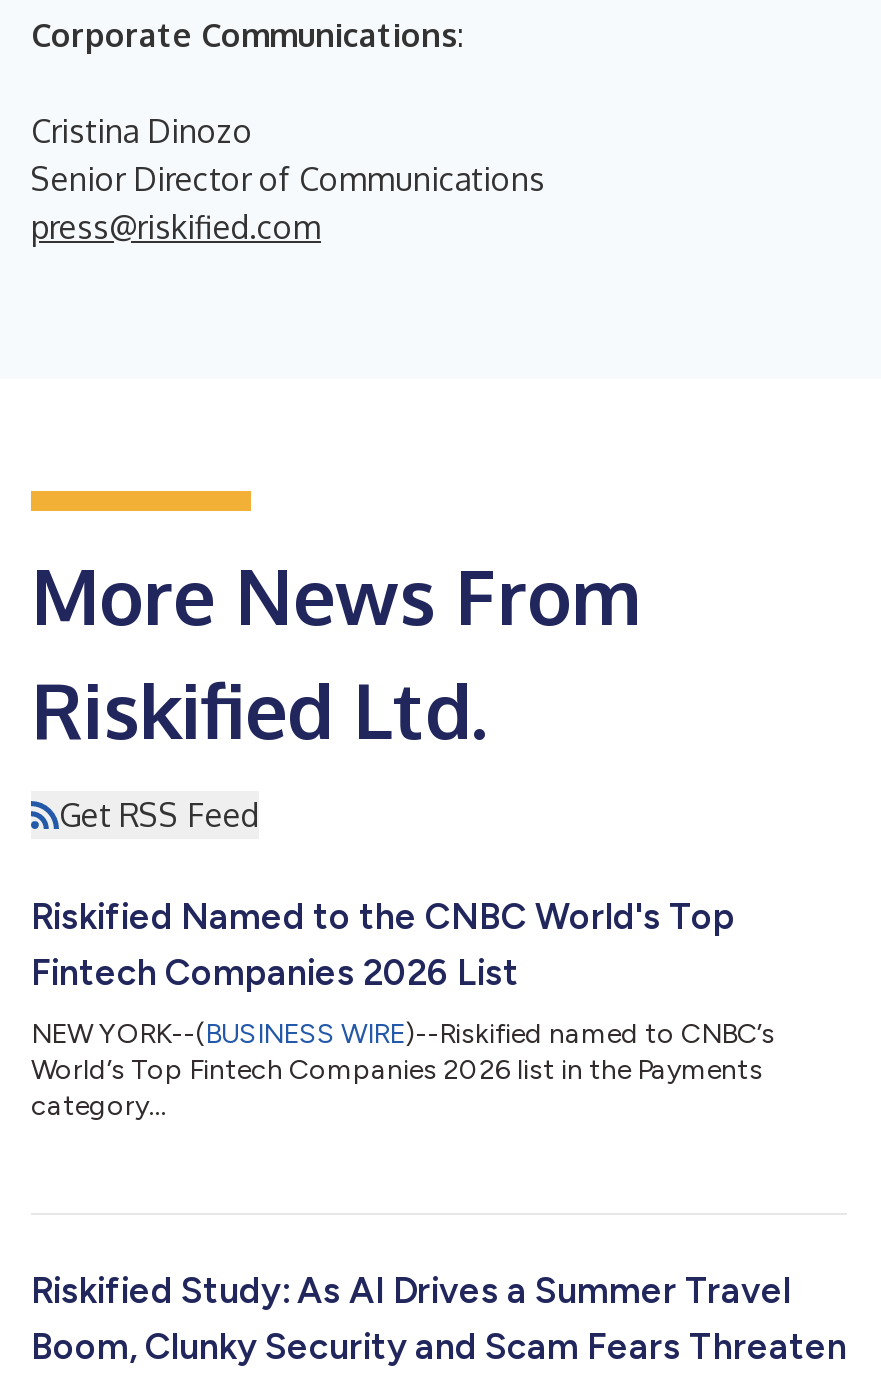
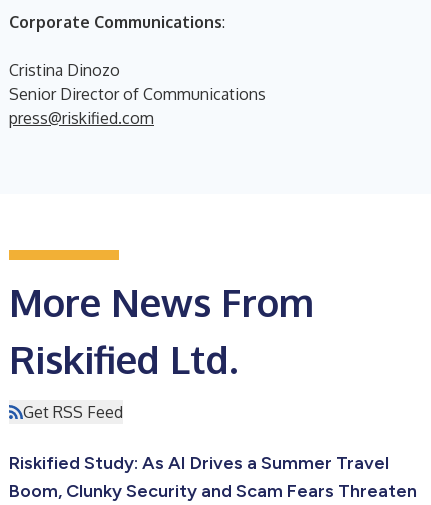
- Riskified Named to the CNBC World's Top
- Fintech Companies 2026 List
- NEW YORK--(BUSINESS WIRE)--Riskified named to CNBC’s
- World’s Top Fintech Companies 2026 list in the Payments
- category...
